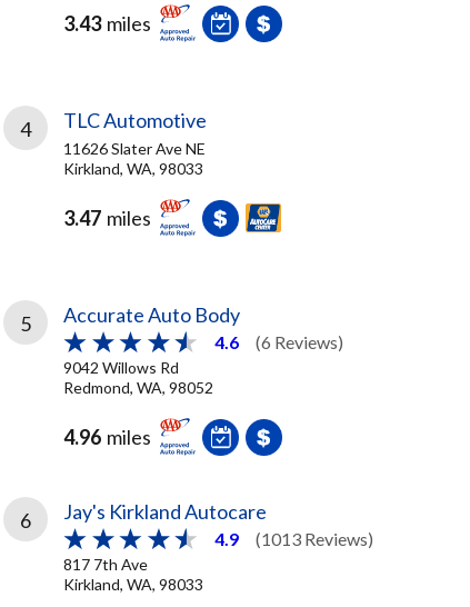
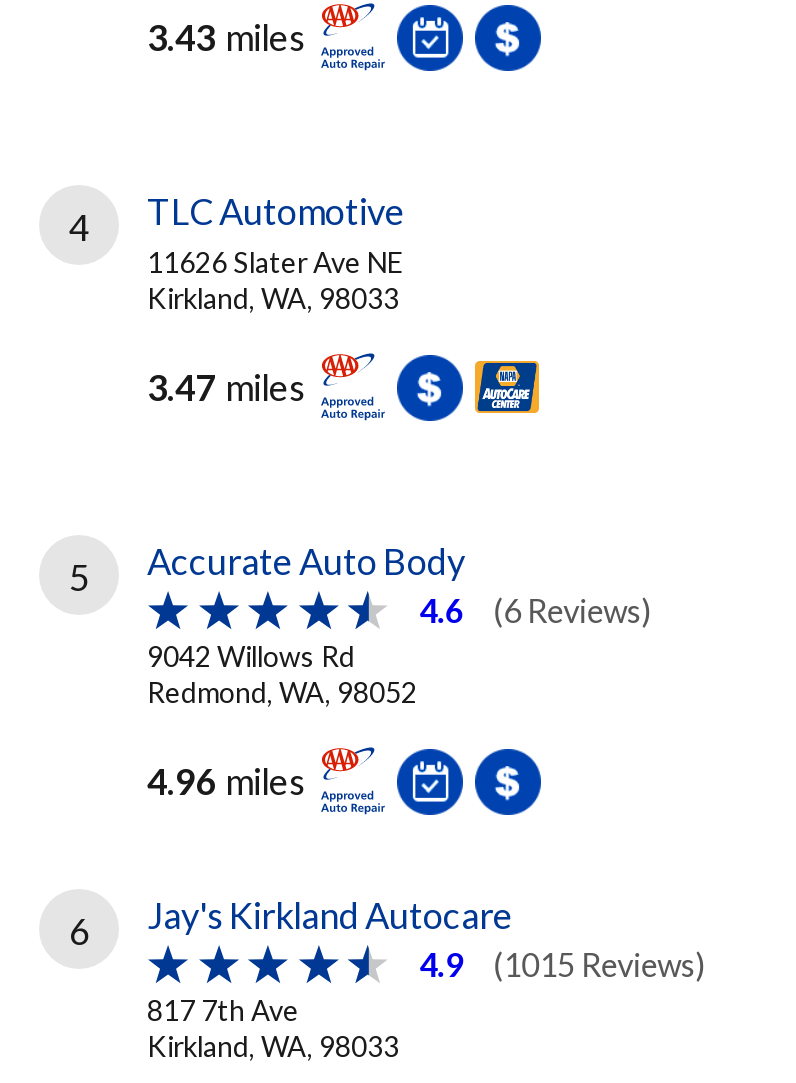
- 4.9 (1013 Reviews)
+ 4.9 (1015 Reviews)
